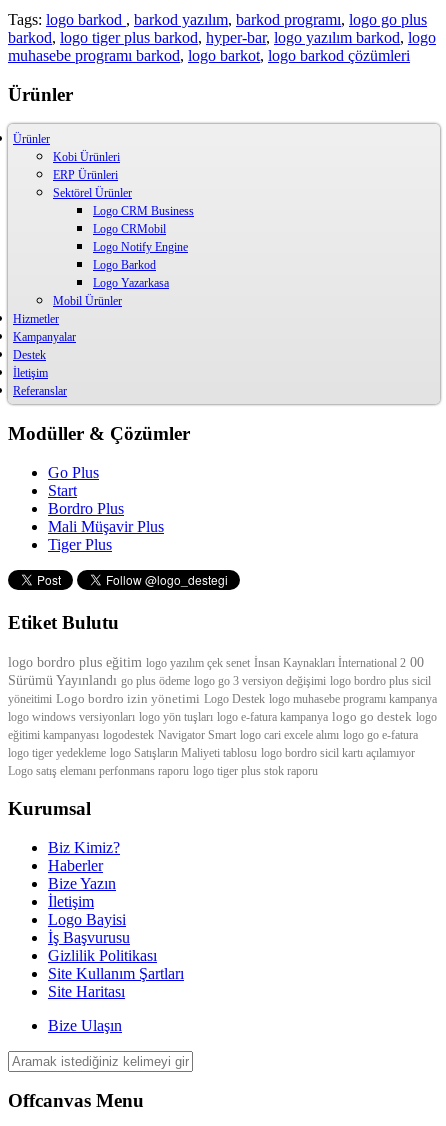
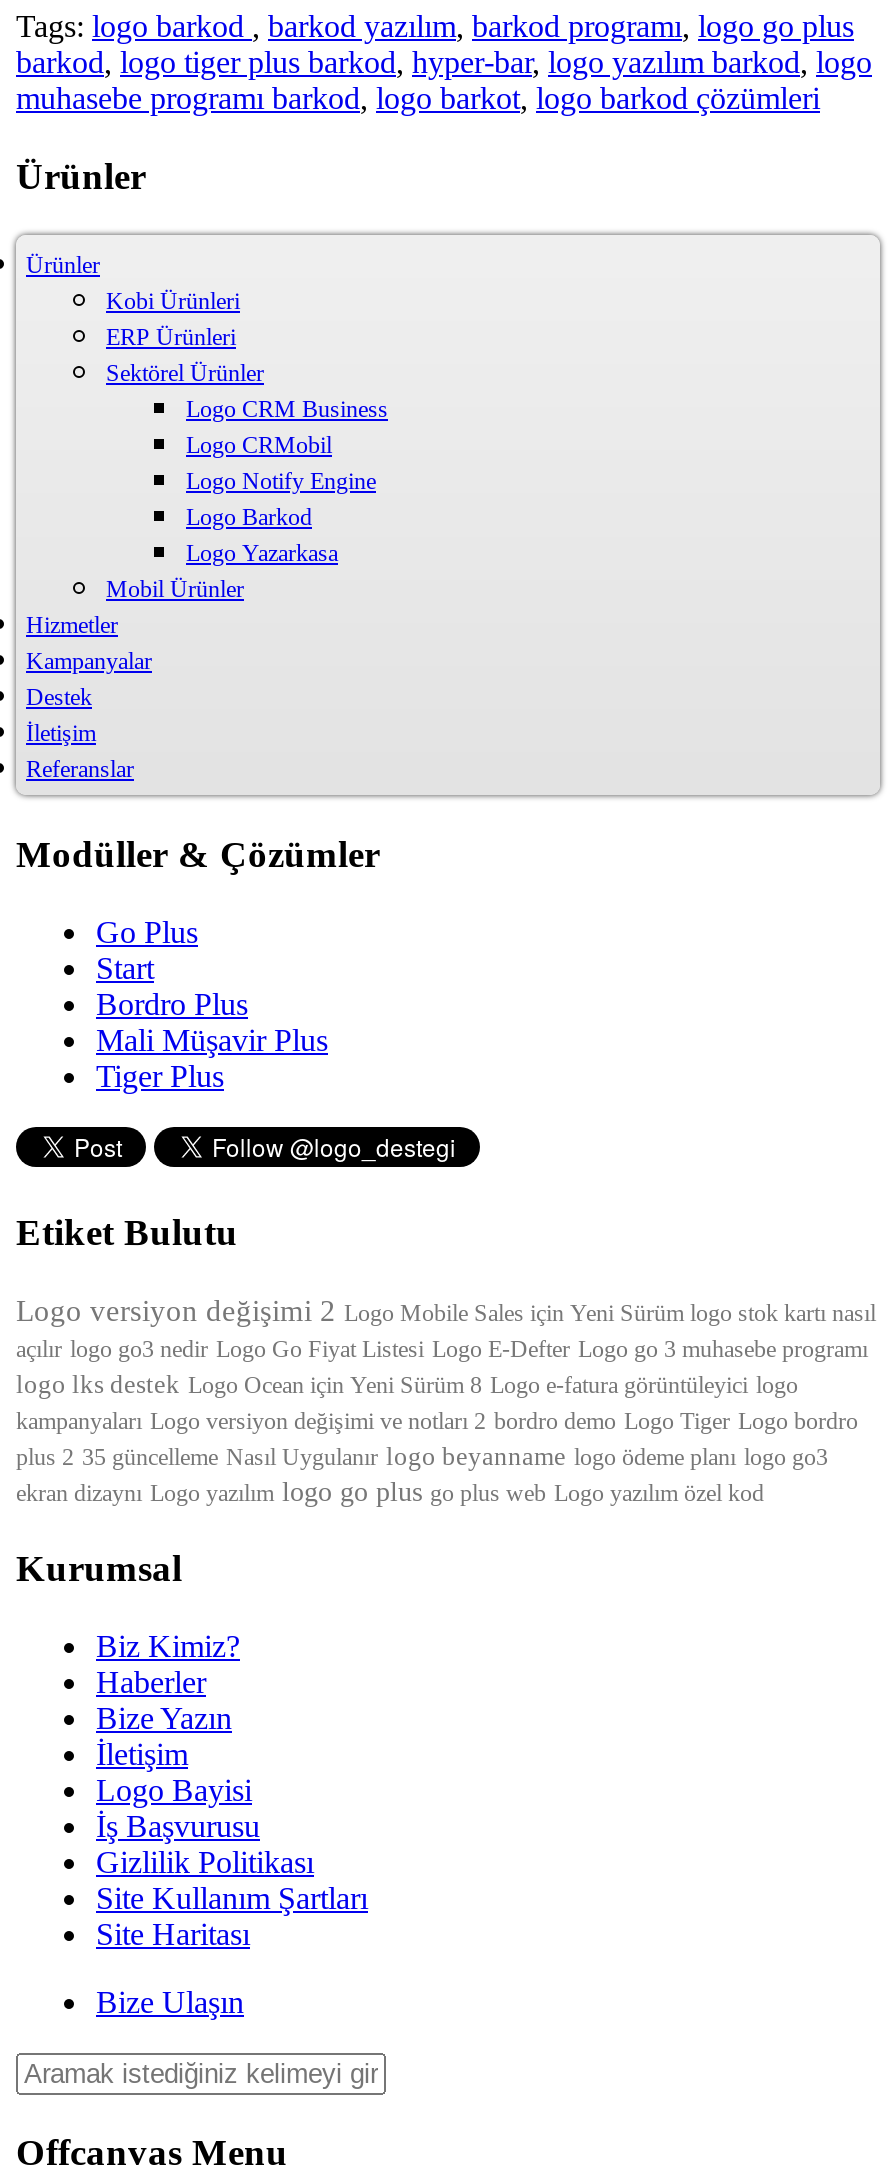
- logo bordro plus eğitim logo yazılım çek senet İnsan Kaynakları İnternational 2 00
- Sürümü Yayınlandı go plus ödeme logo go 3 versiyon değişimi logo bordro plus sicil
- yöneitimi Logo bordro izin yönetimi Logo Destek logo muhasebe programı kampanya
- logo windows versiyonları logo yön tuşları logo e-fatura kampanya logo go destek logo
- eğitimi kampanyası logodestek Navigator Smart logo cari excele alımı logo go e-fatura
- logo tiger yedekleme logo Satışların Maliyeti tablosu logo bordro sicil kartı açılamıyor
- Logo satış elemanı perfonmans raporu logo tiger plus stok raporu
+ Logo versiyon değişimi 2 Logo Mobile Sales için Yeni Sürüm logo stok kartı nasıl
+ açılır logo go3 nedir Logo Go Fiyat Listesi Logo E-Defter Logo go 3 muhasebe programı
+ logo lks destek Logo Ocean için Yeni Sürüm 8 Logo e-fatura görüntüleyici logo
+ kampanyaları Logo versiyon değişimi ve notları 2 bordro demo Logo Tiger Logo bordro
+ plus 2 35 güncelleme Nasıl Uygulanır logo beyanname logo ödeme planı logo go3
+ ekran dizaynı Logo yazılım logo go plus go plus web Logo yazılım özel kod
